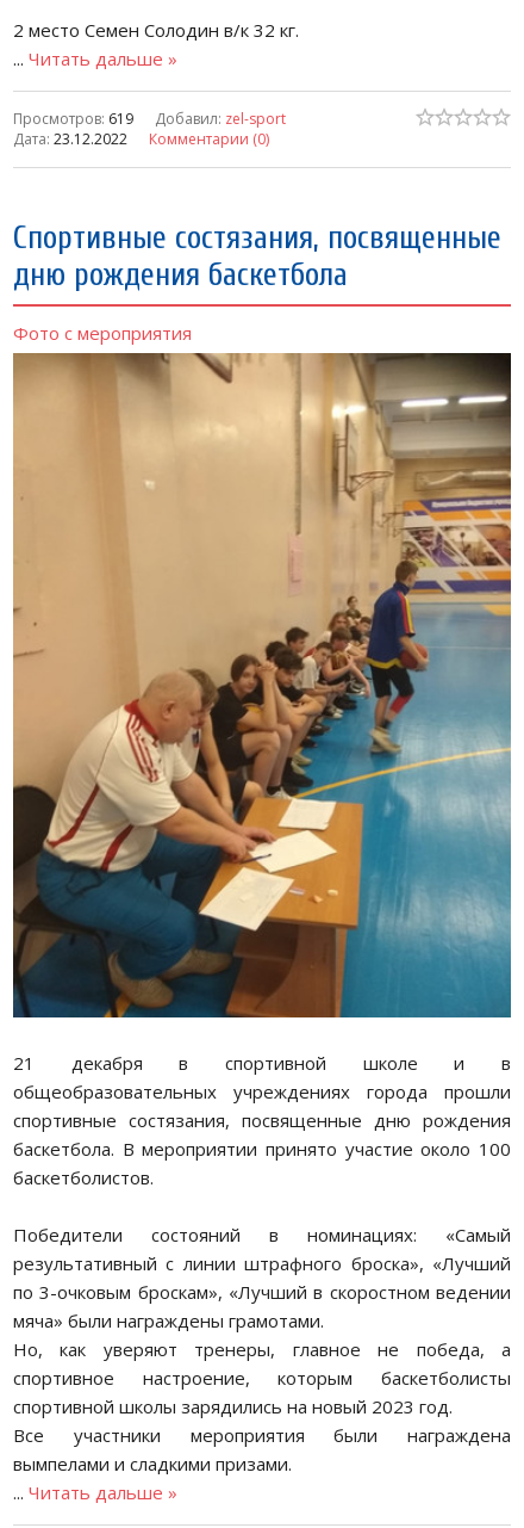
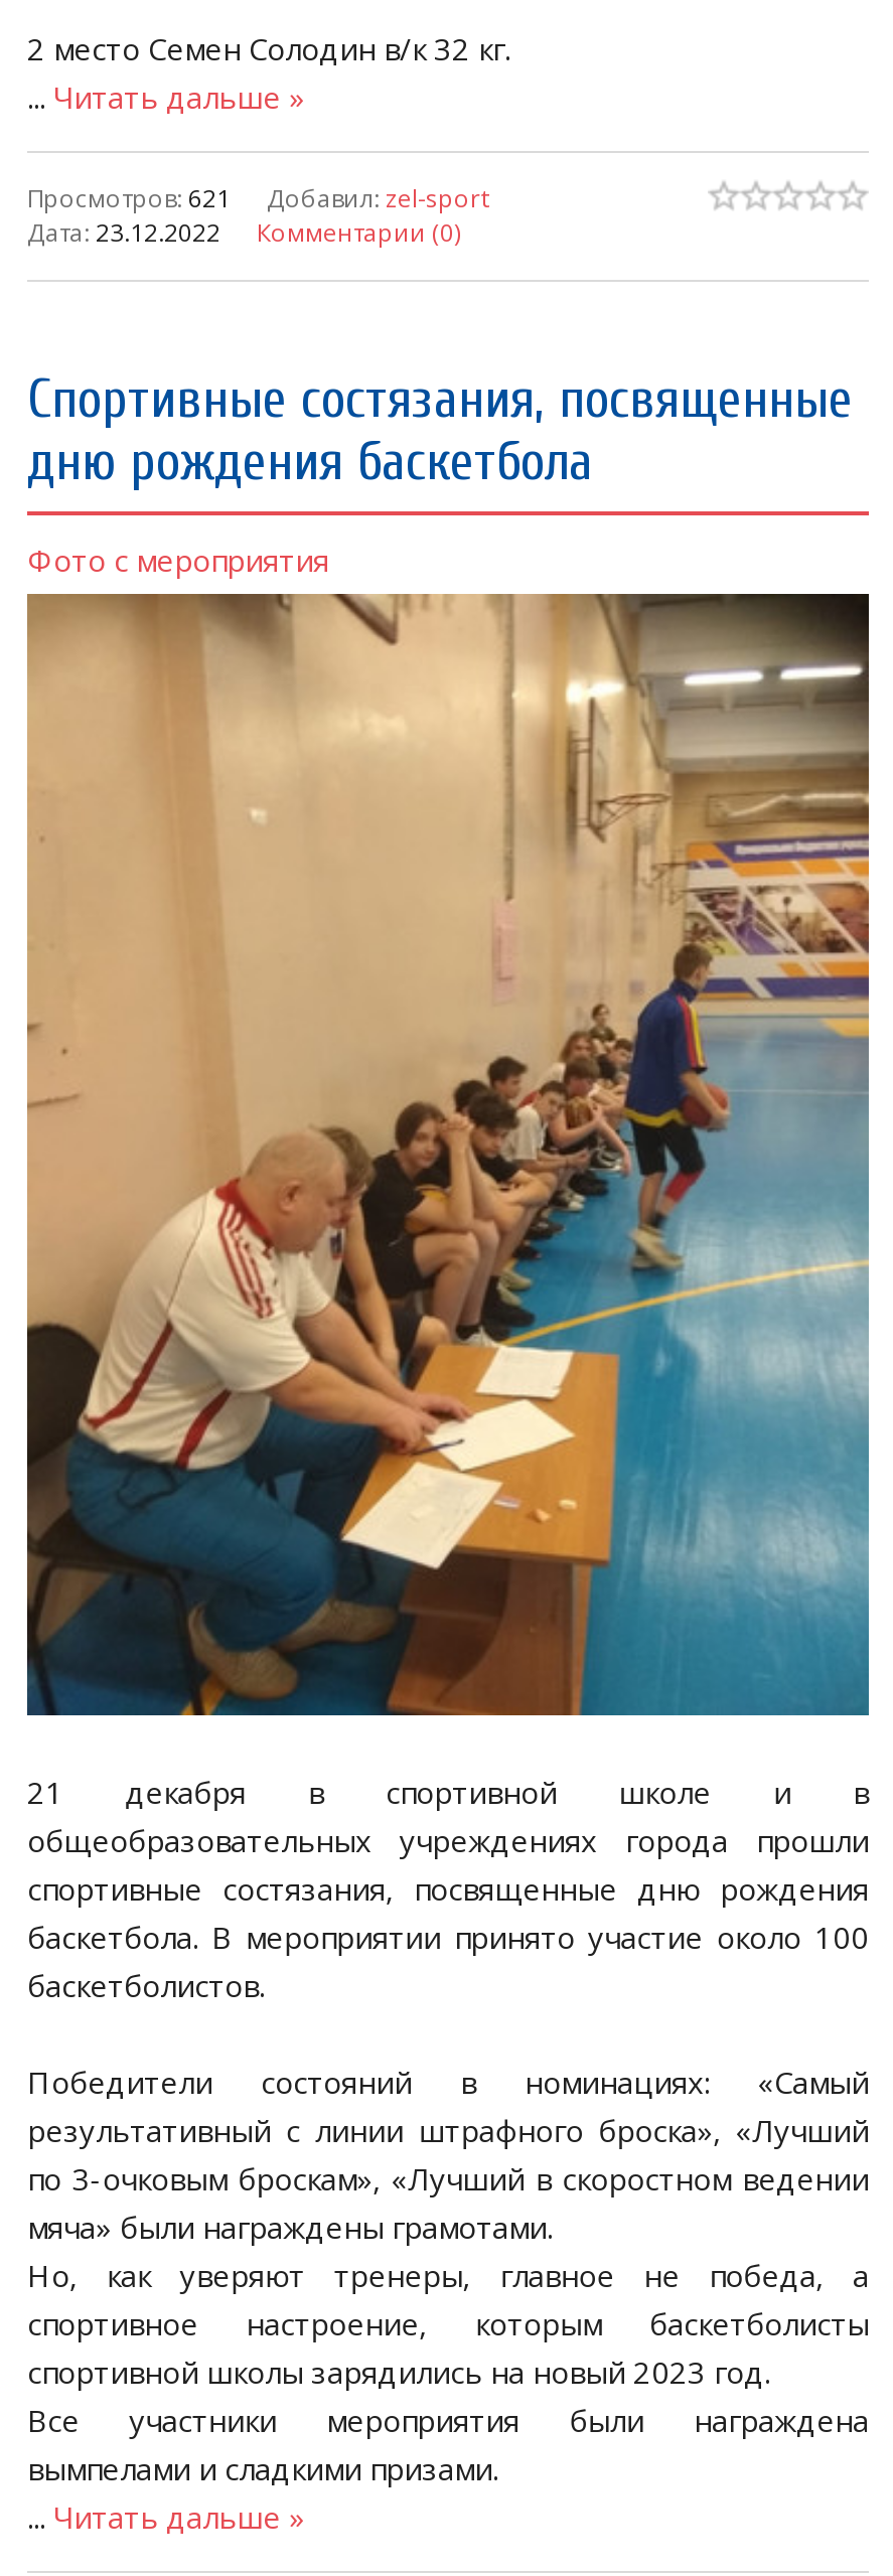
- Просмотров: 619 Добавил: zel-sport
+ Просмотров: 621 Добавил: zel-sport
